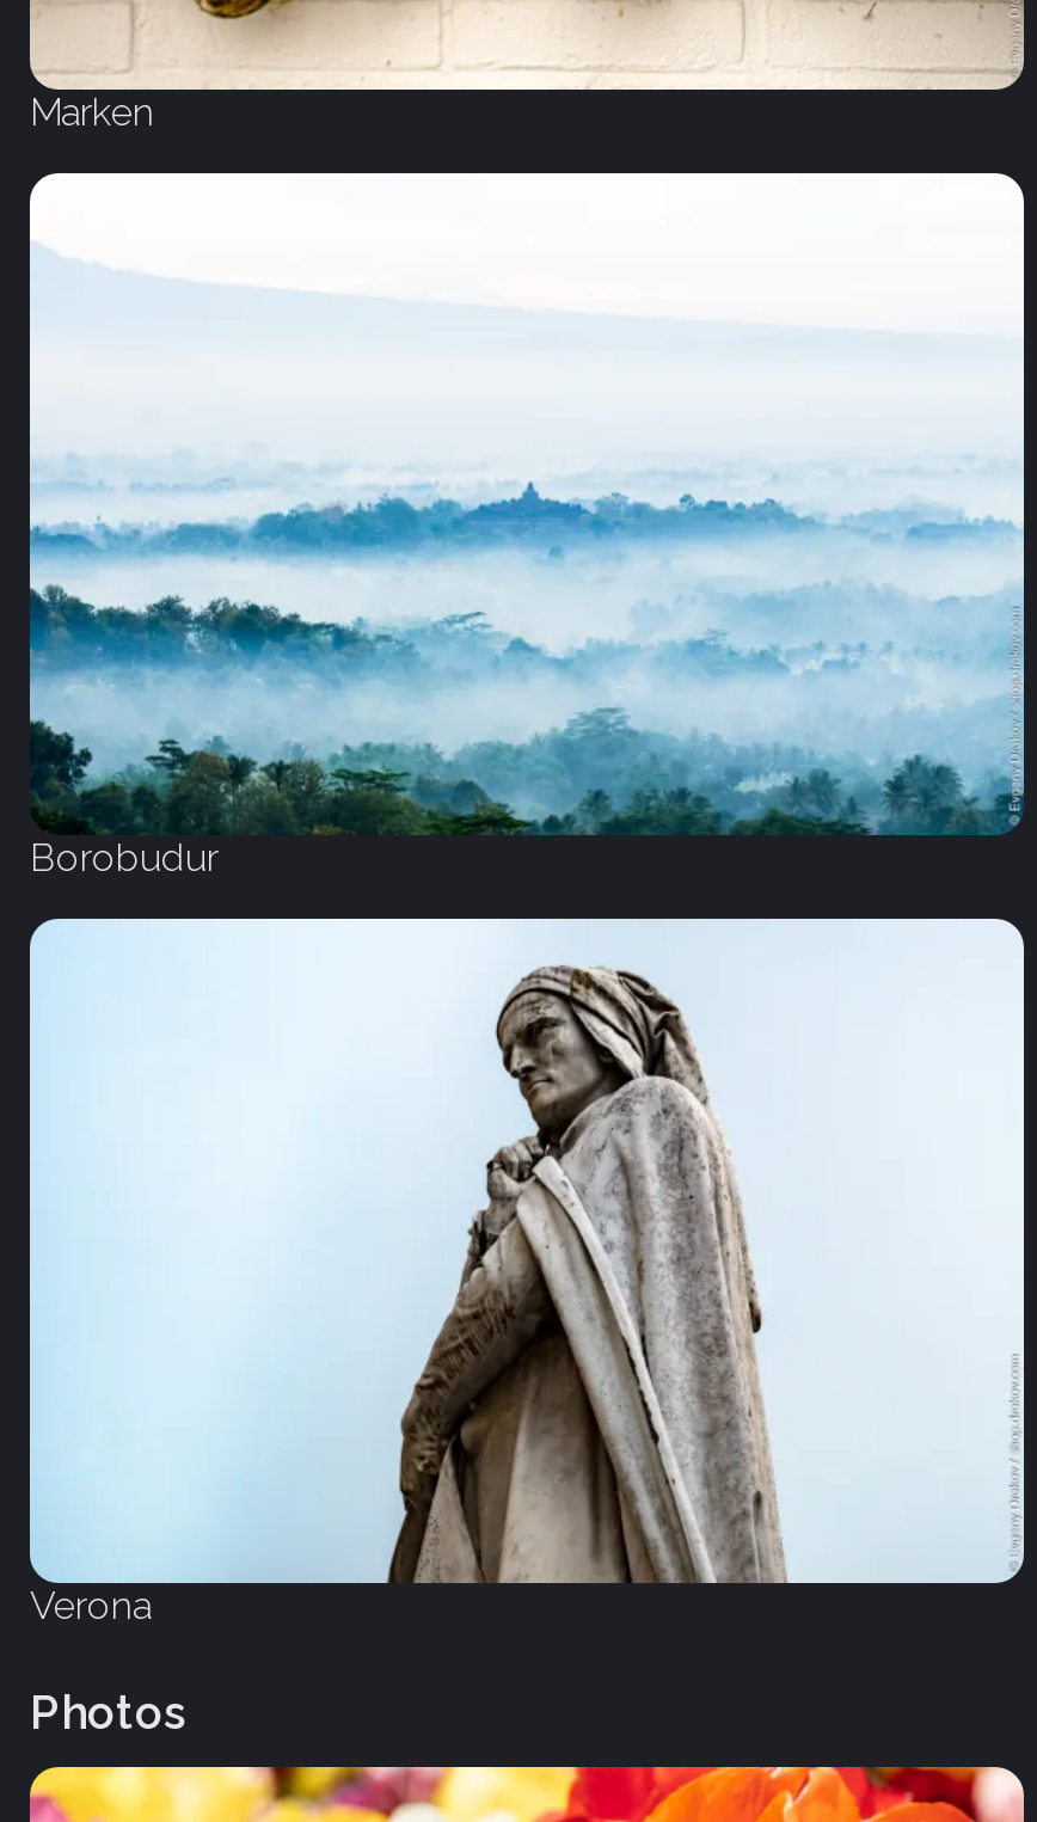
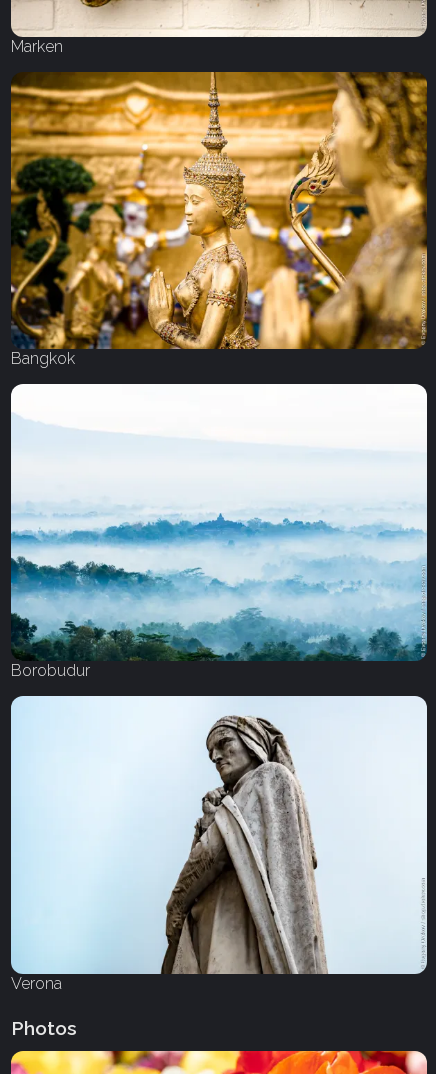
+ [image]
+ Bangkok
